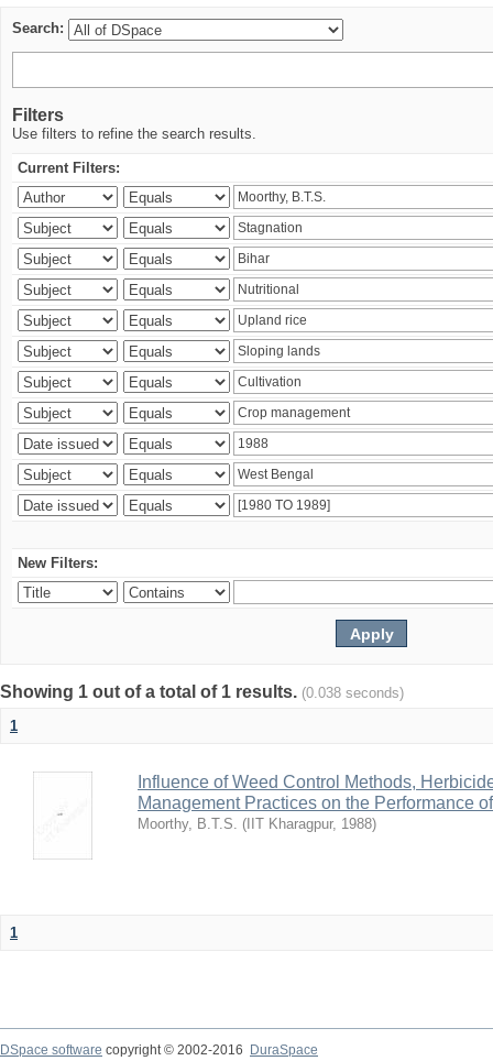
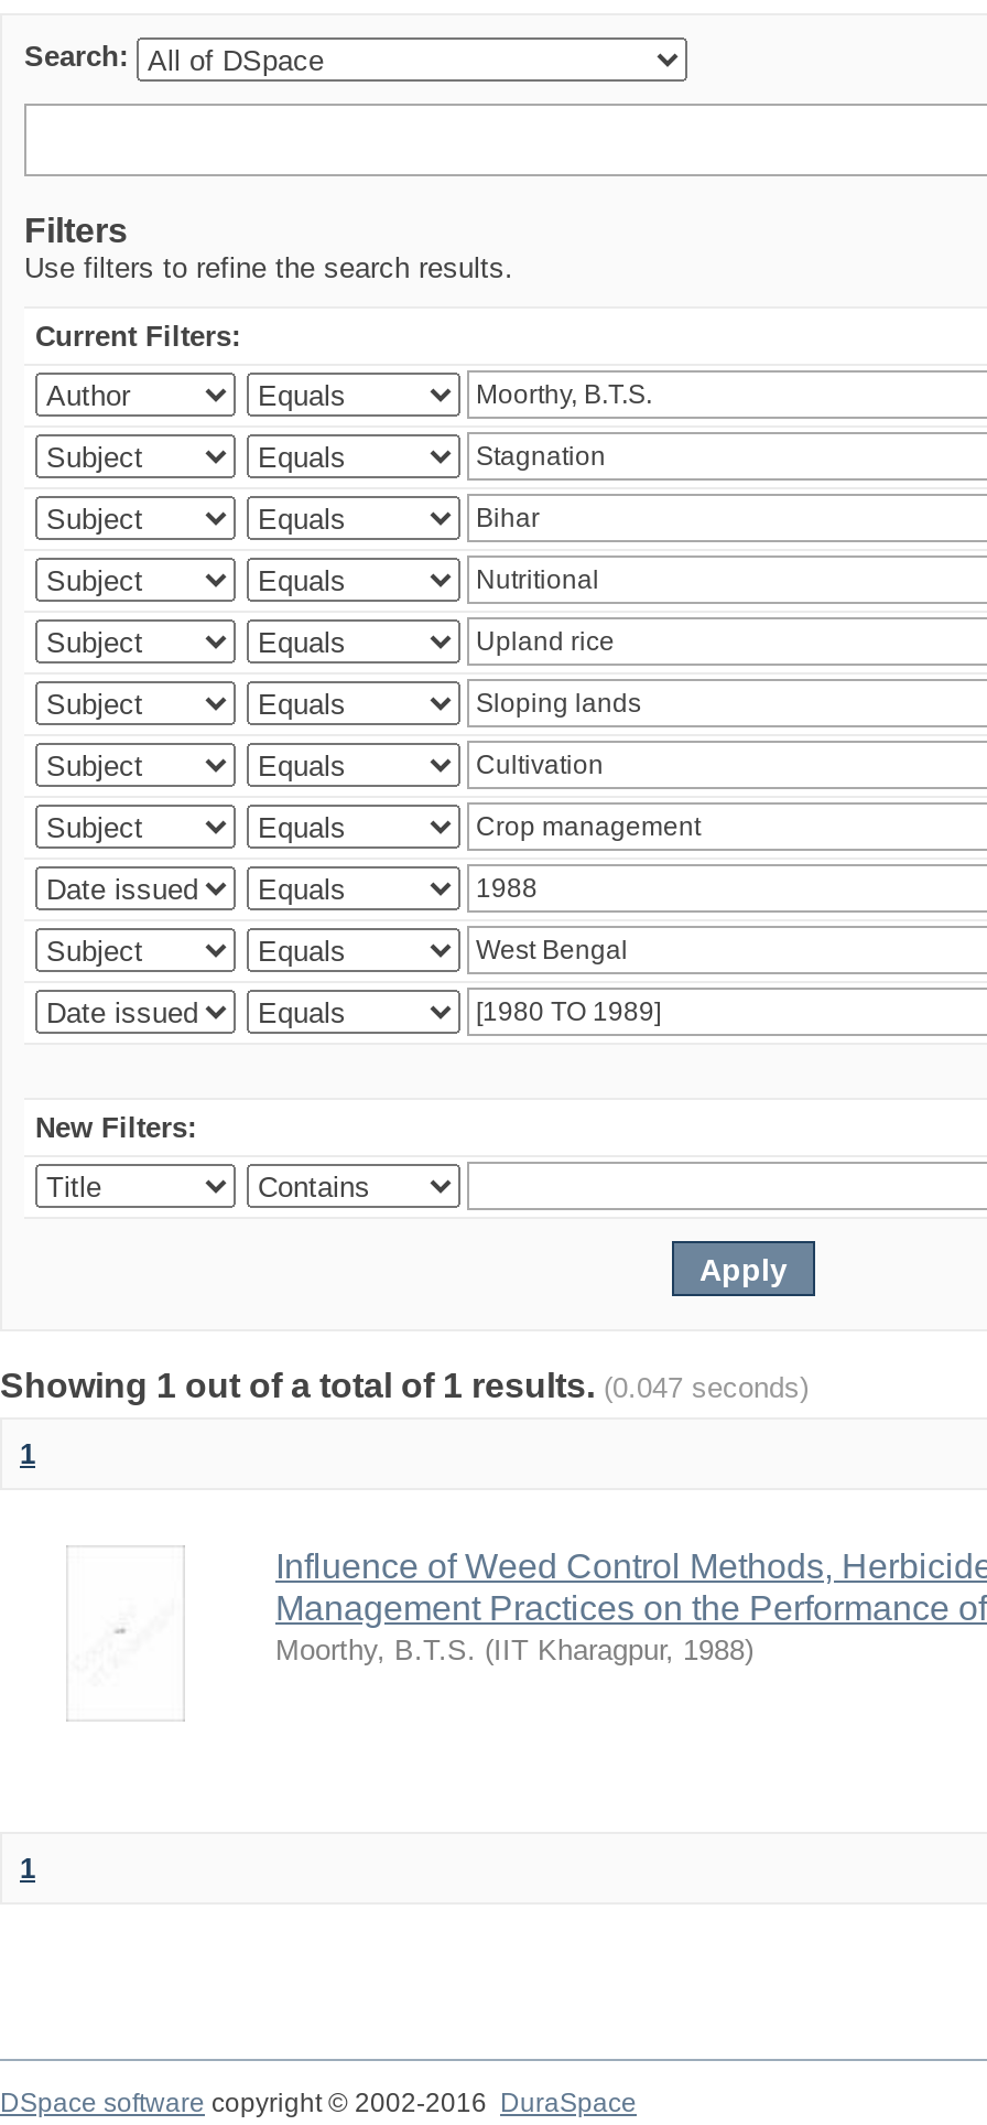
- Showing 1 out of a total of 1 results. (0.038 seconds)
+ Showing 1 out of a total of 1 results. (0.047 seconds)
